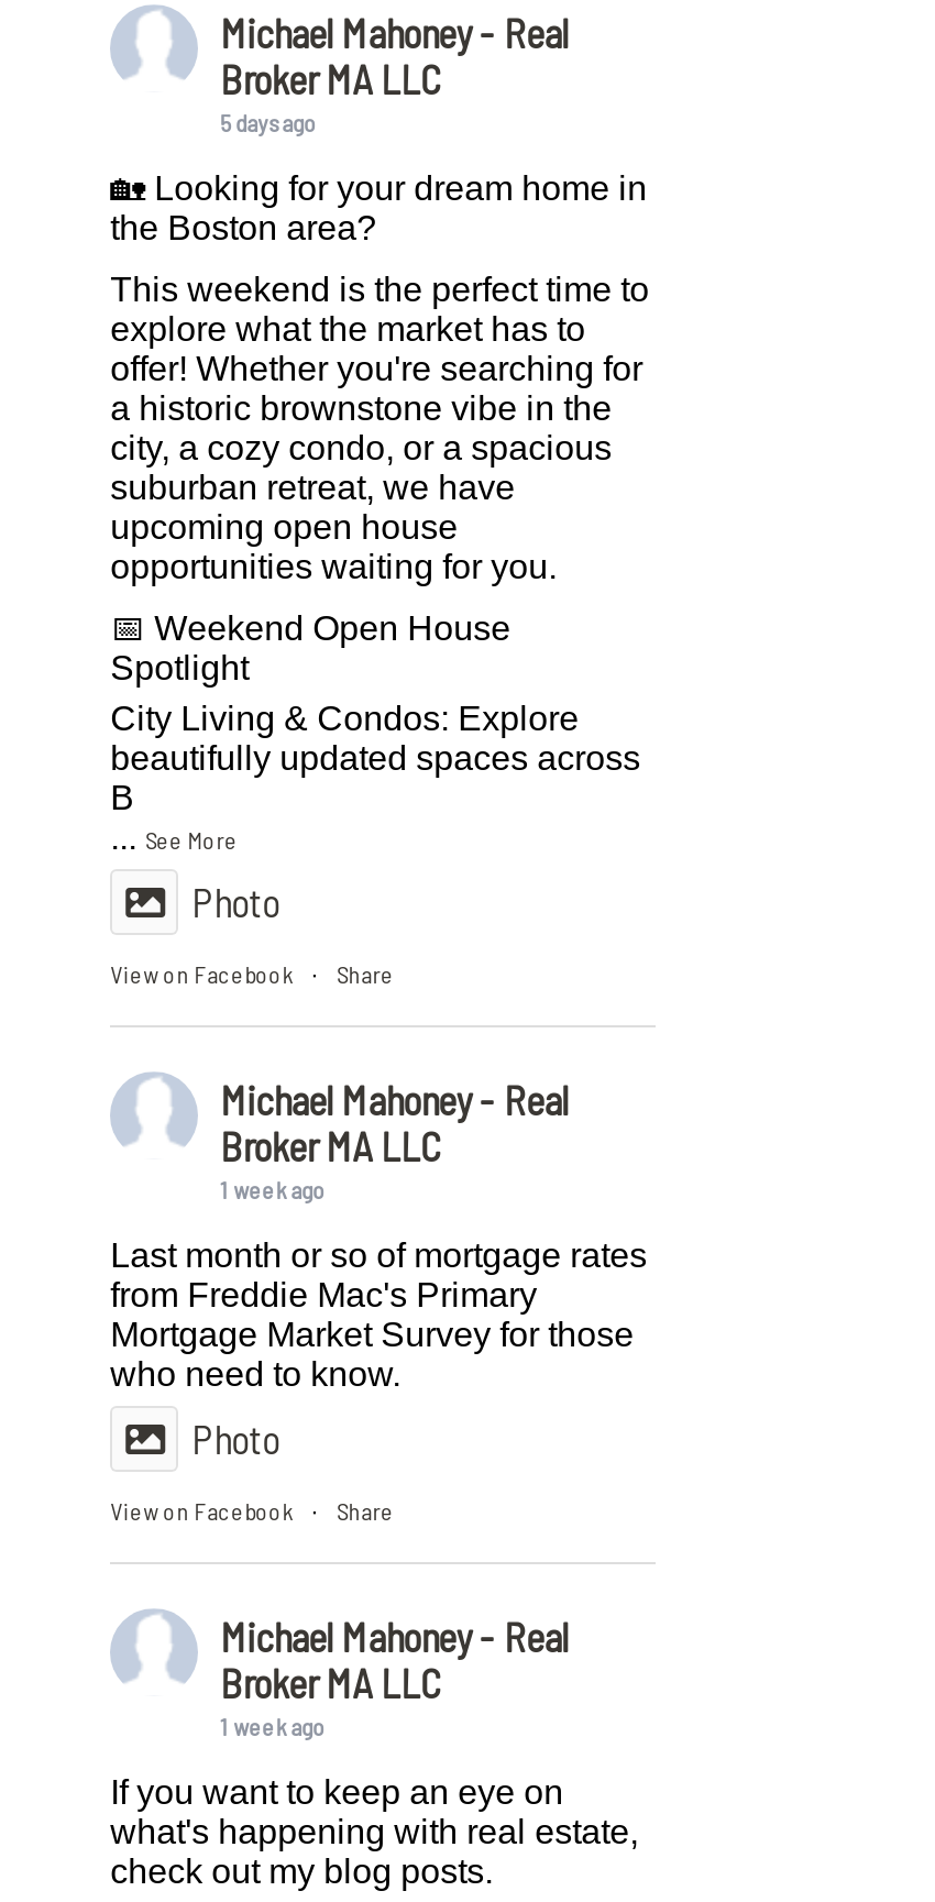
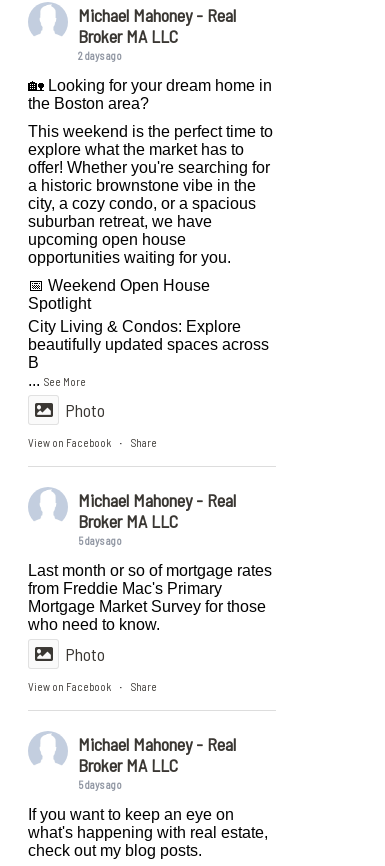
- 5 days ago
+ 2 days ago

- 1 week ago
+ 5 days ago

- 1 week ago
+ 5 days ago
